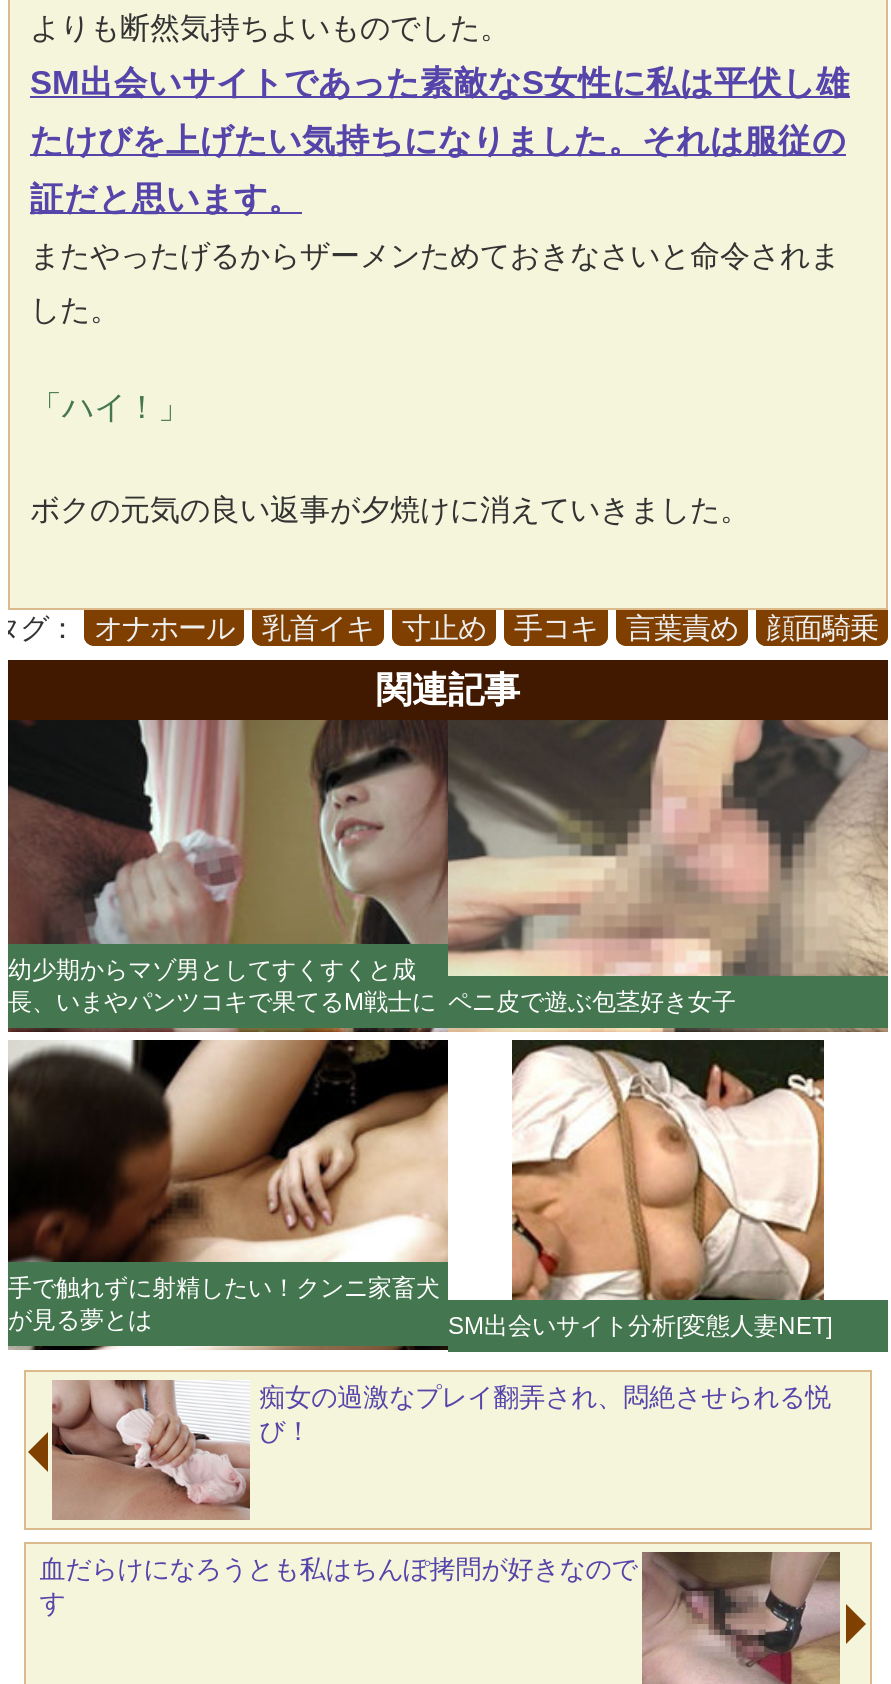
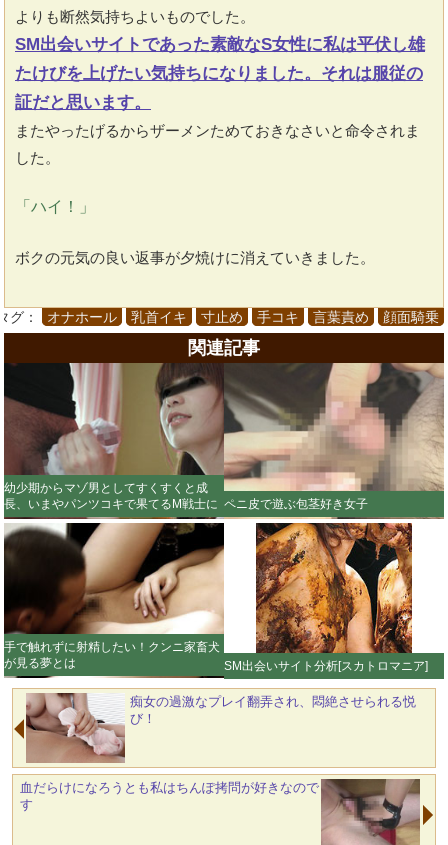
- [image]
- SM出会いサイト分析[変態人妻NET]
+ [image]
+ SM出会いサイト分析[スカトロマニア]
